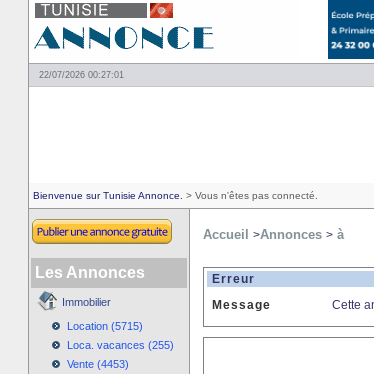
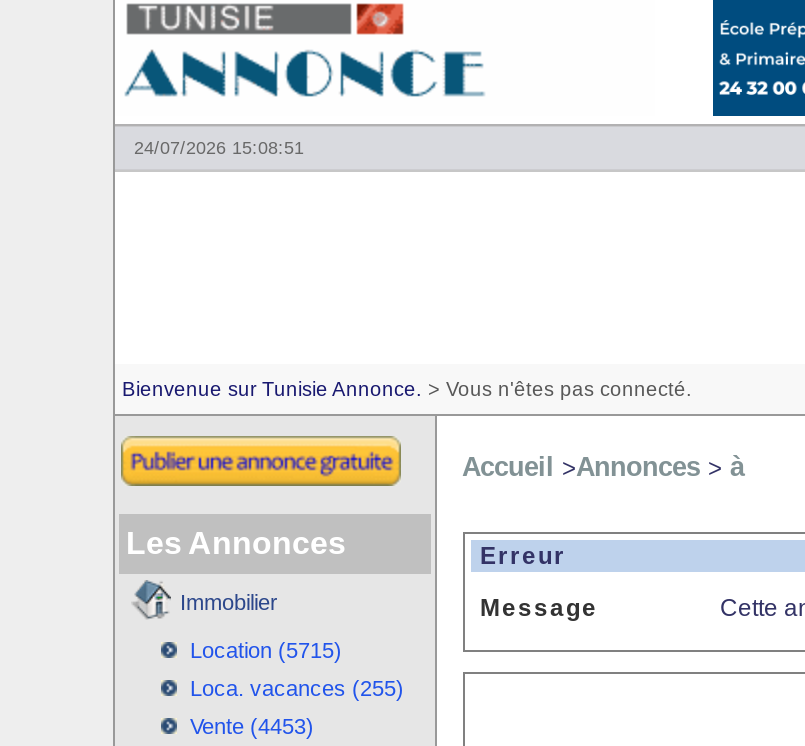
- 22/07/2026 00:27:01
+ 24/07/2026 15:08:51
